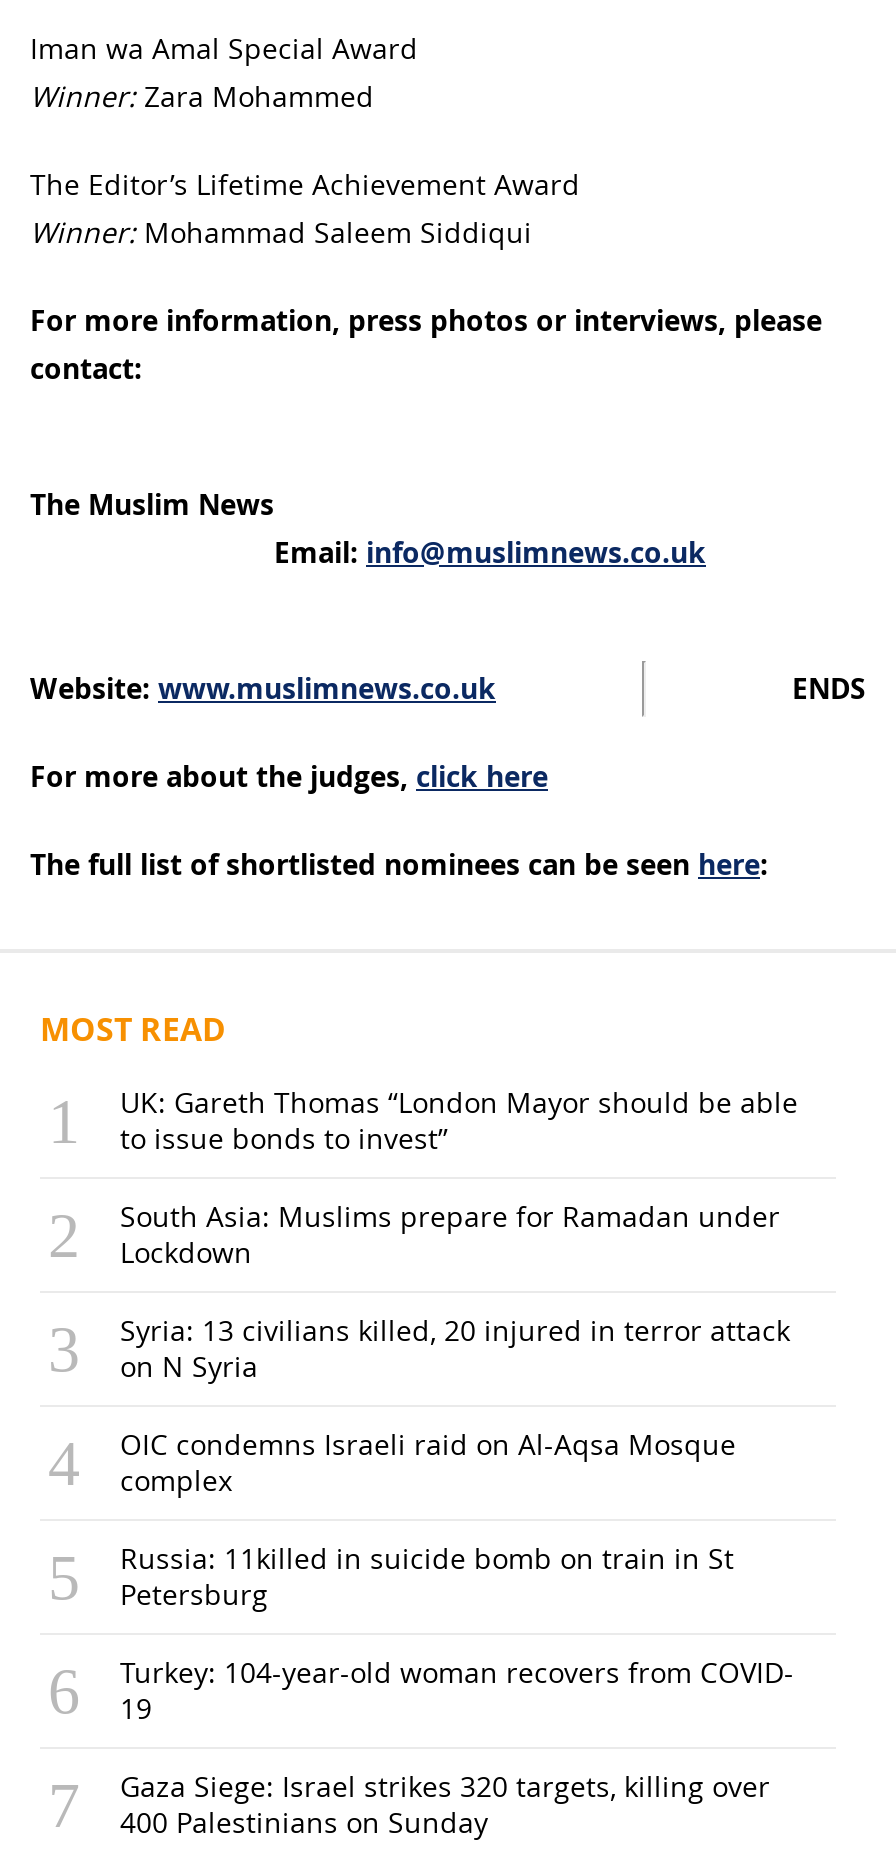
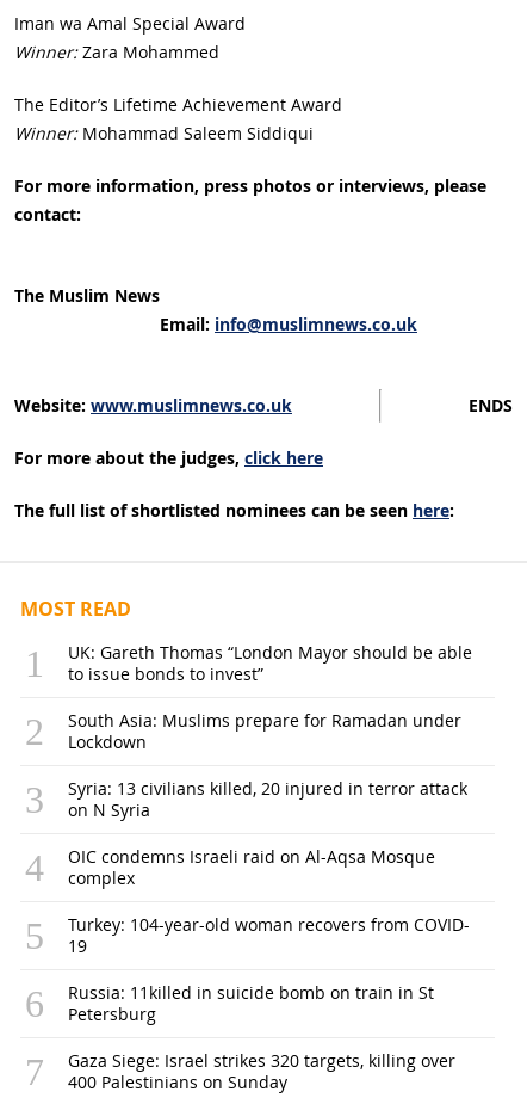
moved down: Russia: 11killed in suicide bomb on train in St | Petersburg

moved up: Turkey: 104-year-old woman recovers from COVID- | 19
